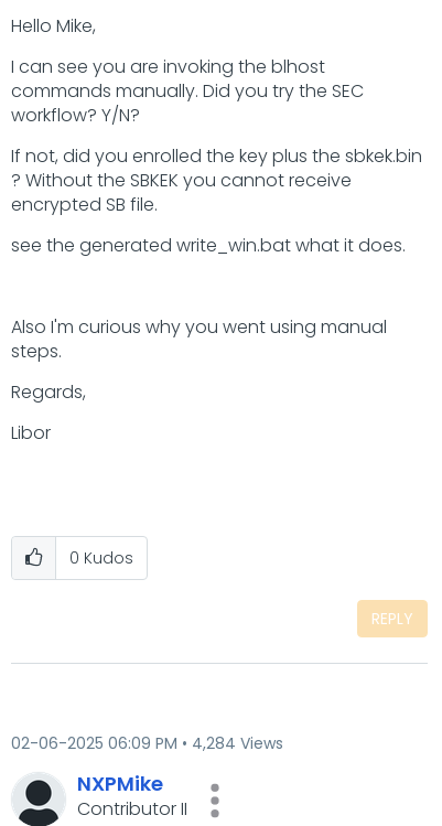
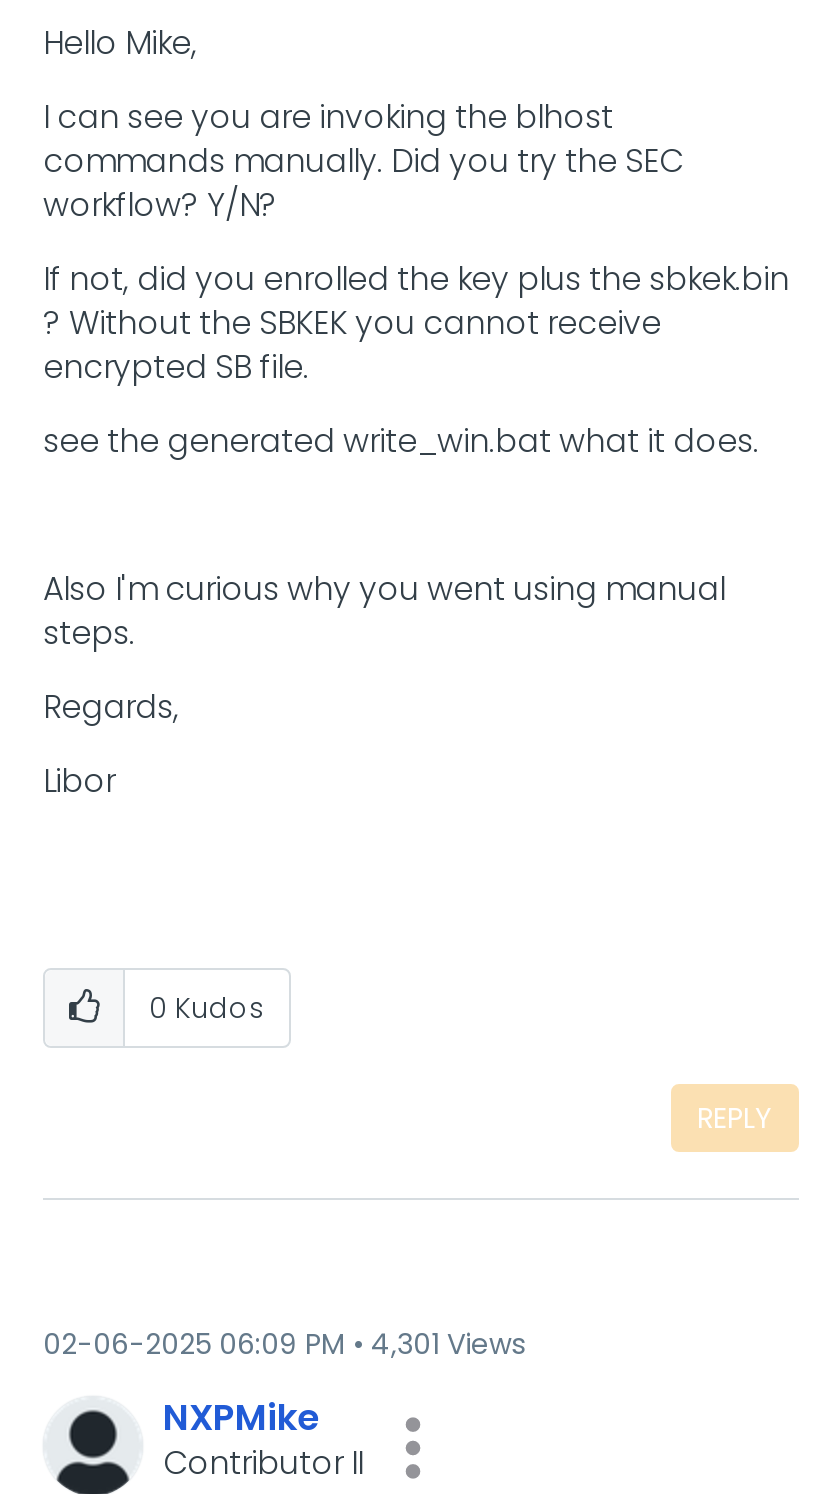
- 02-06-2025 06:09 PM 4,284 Views
+ 02-06-2025 06:09 PM 4,301 Views
